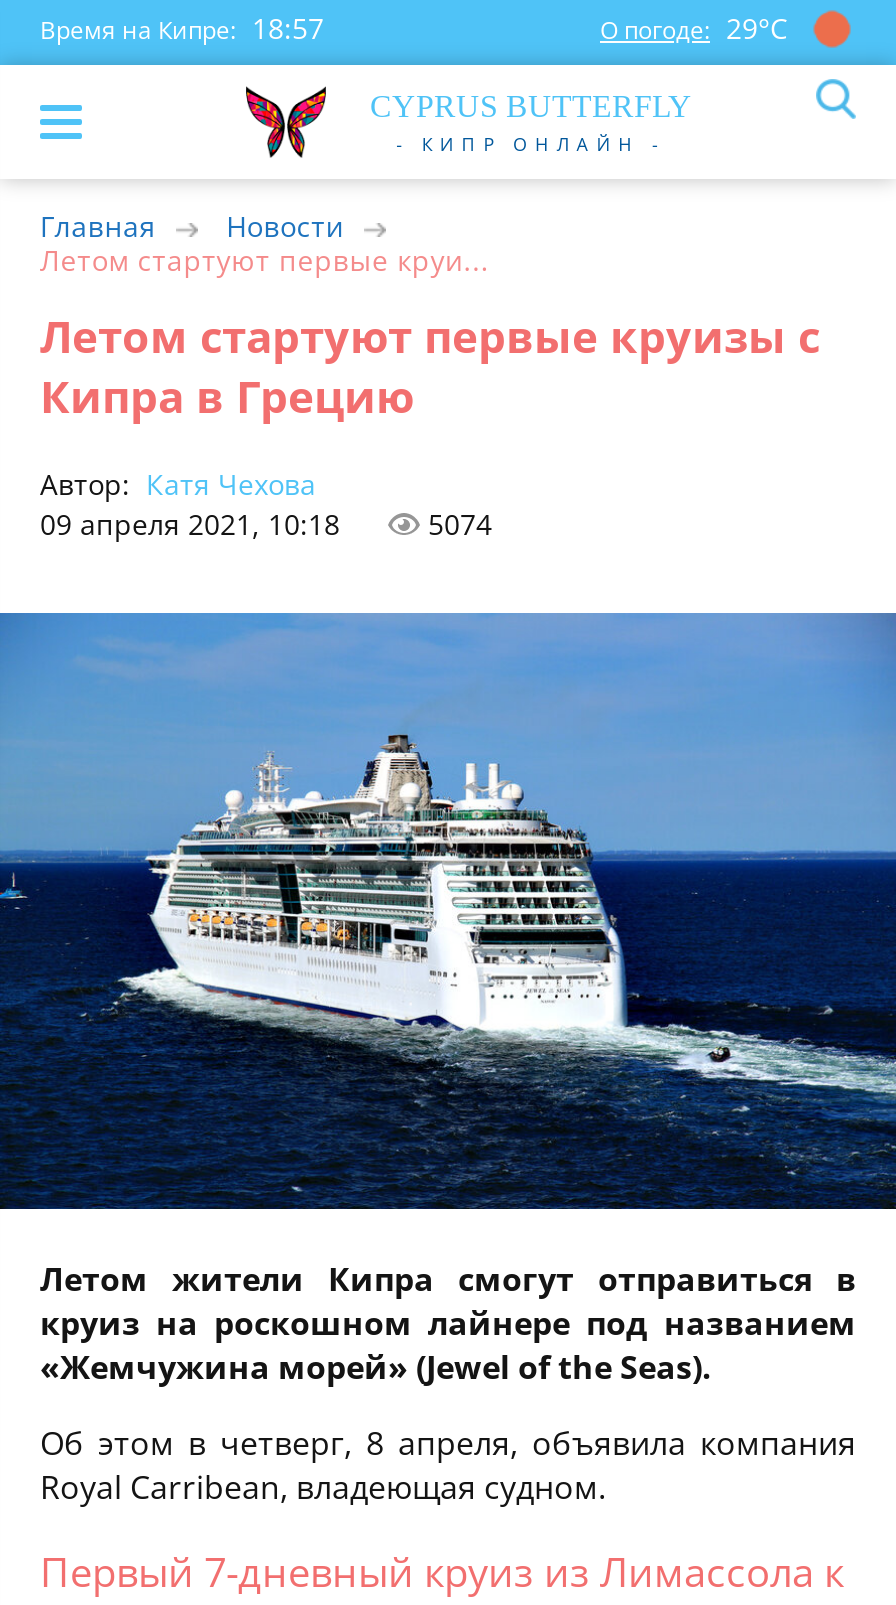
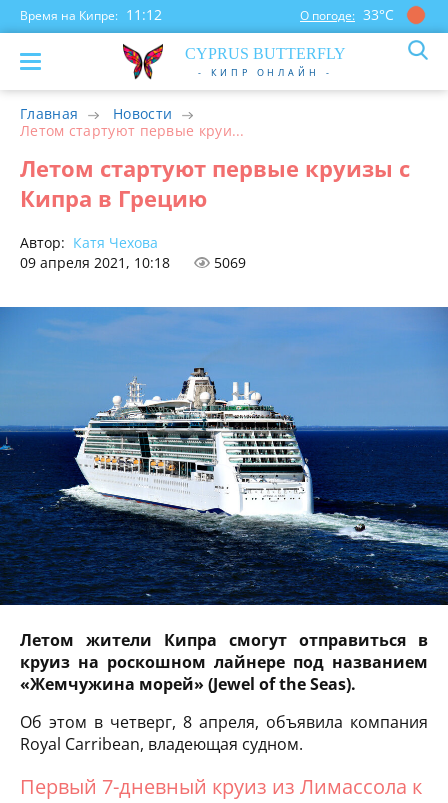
- Время на Кипре: 18:57
+ Время на Кипре: 11:12

- О погоде: 29°С
+ О погоде: 33°С

- 5074
+ 5069
